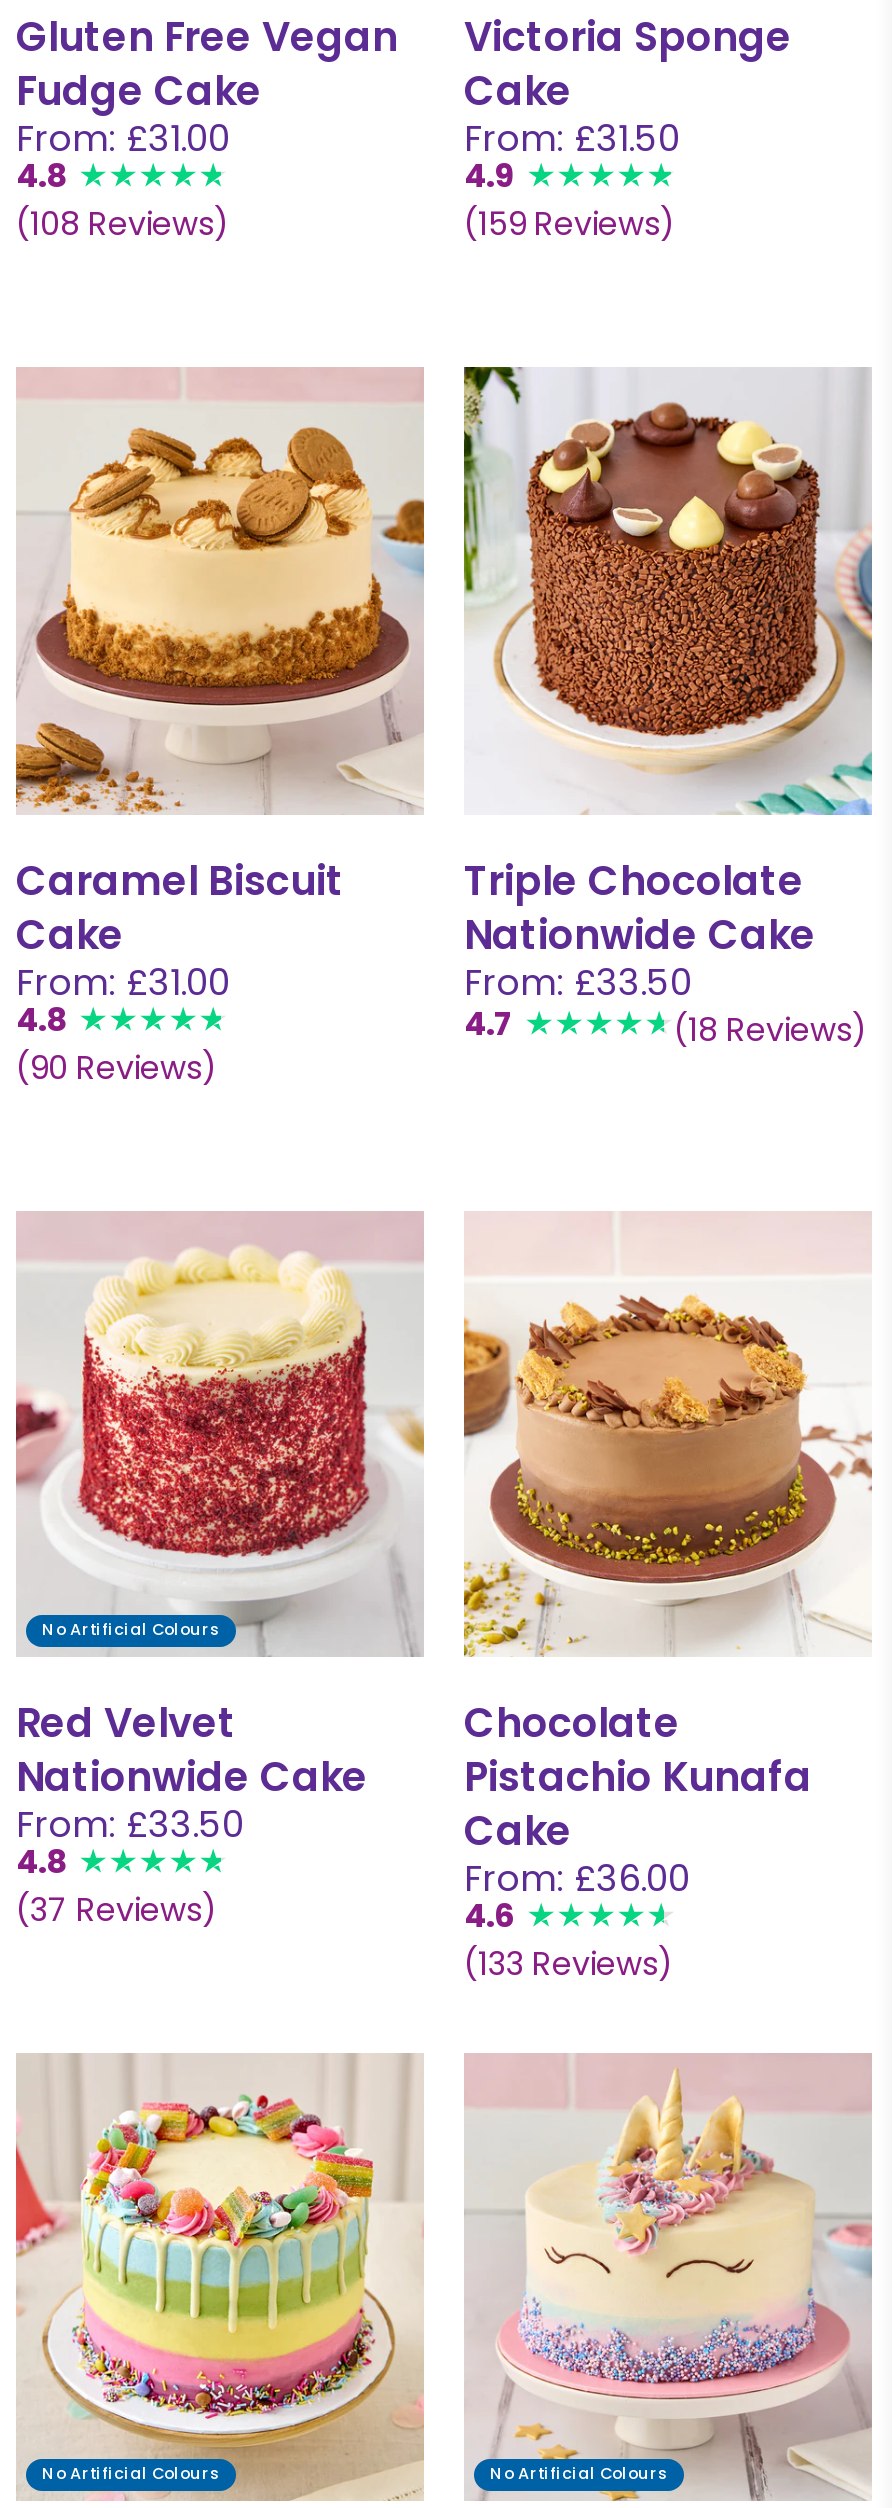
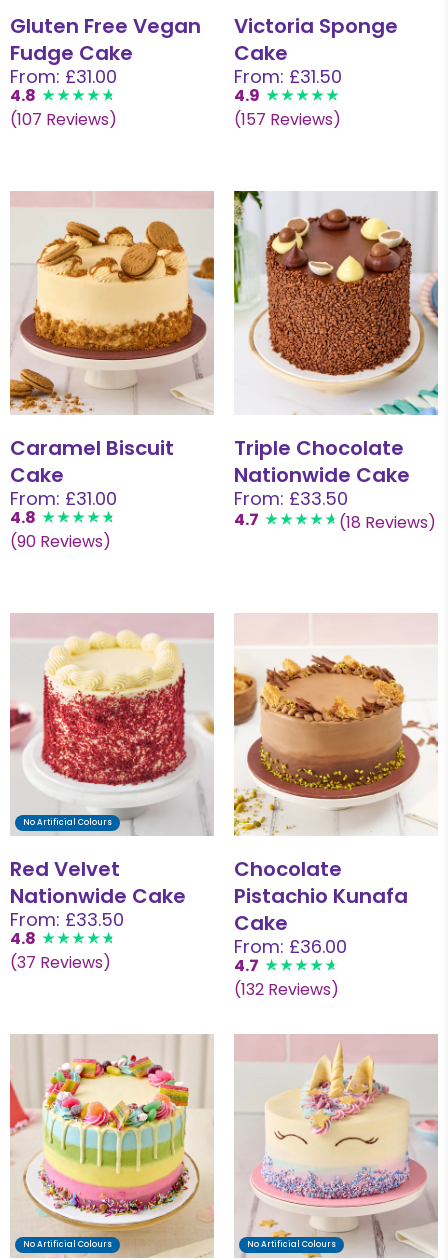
- (108 Reviews)
+ (107 Reviews)

- (159 Reviews)
+ (157 Reviews)

- 4.6
+ 4.7

- (133 Reviews)
+ (132 Reviews)
